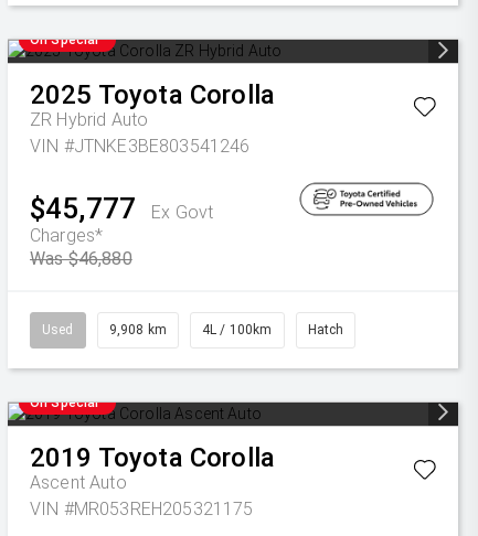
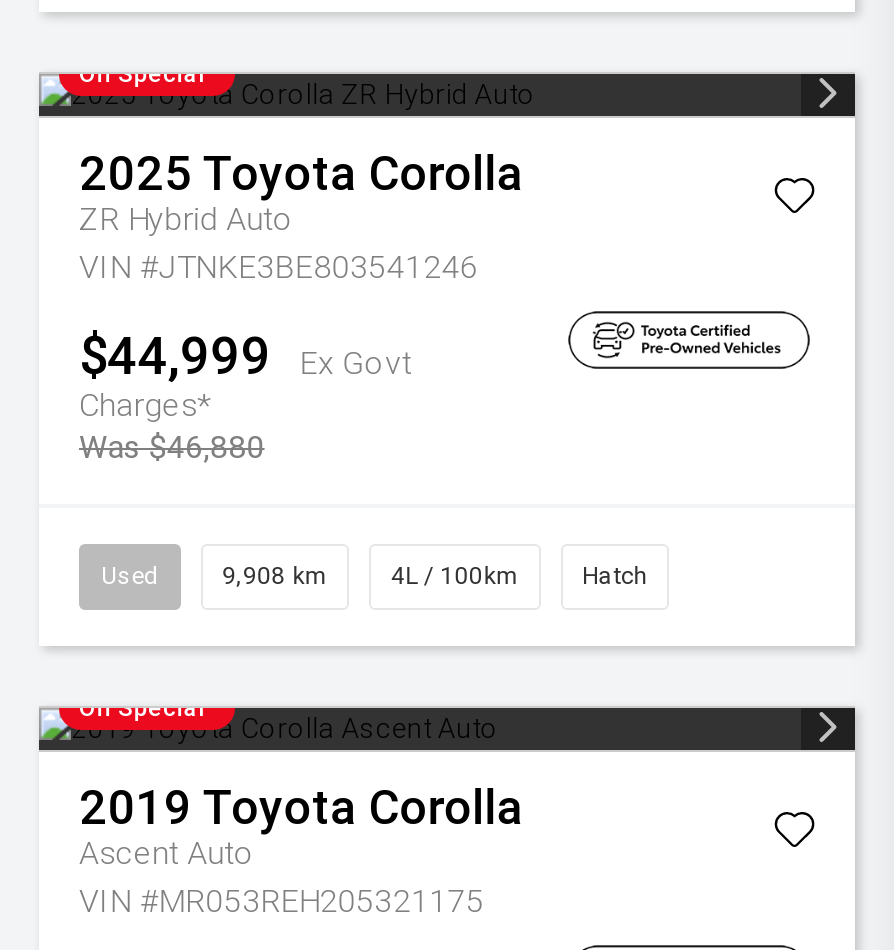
- $45,777 Ex Govt
+ $44,999 Ex Govt
